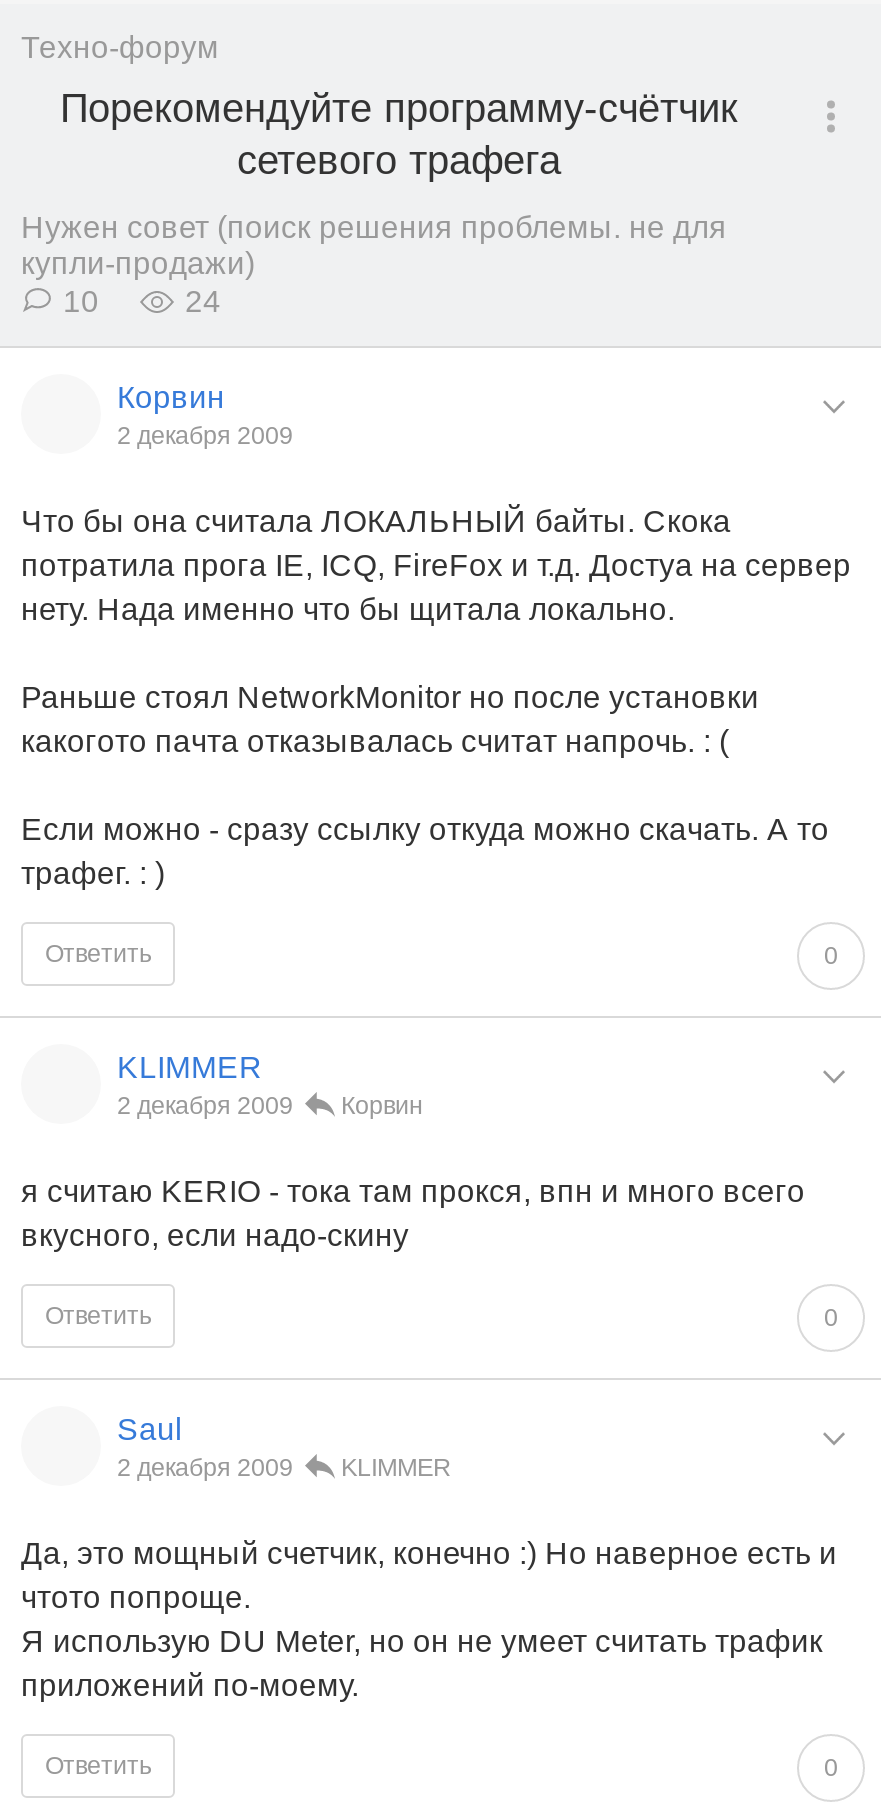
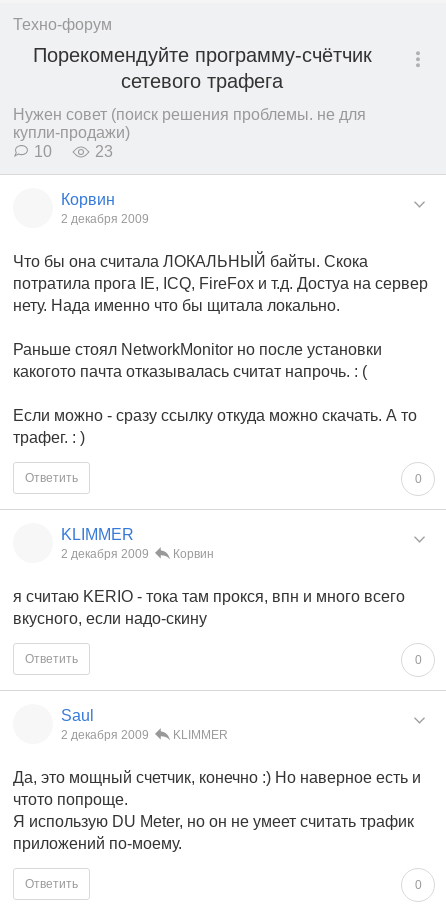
- 24
+ 23
